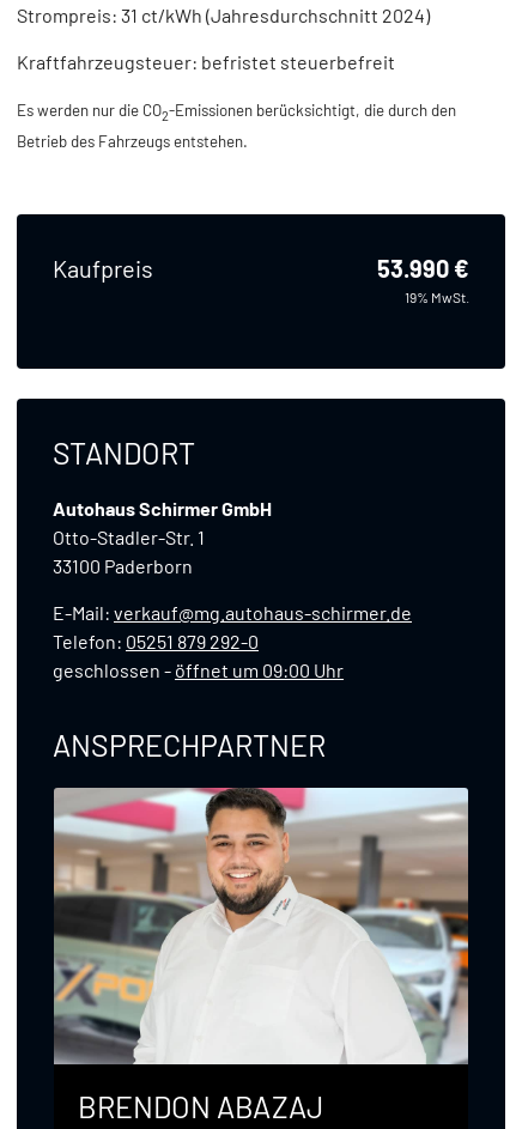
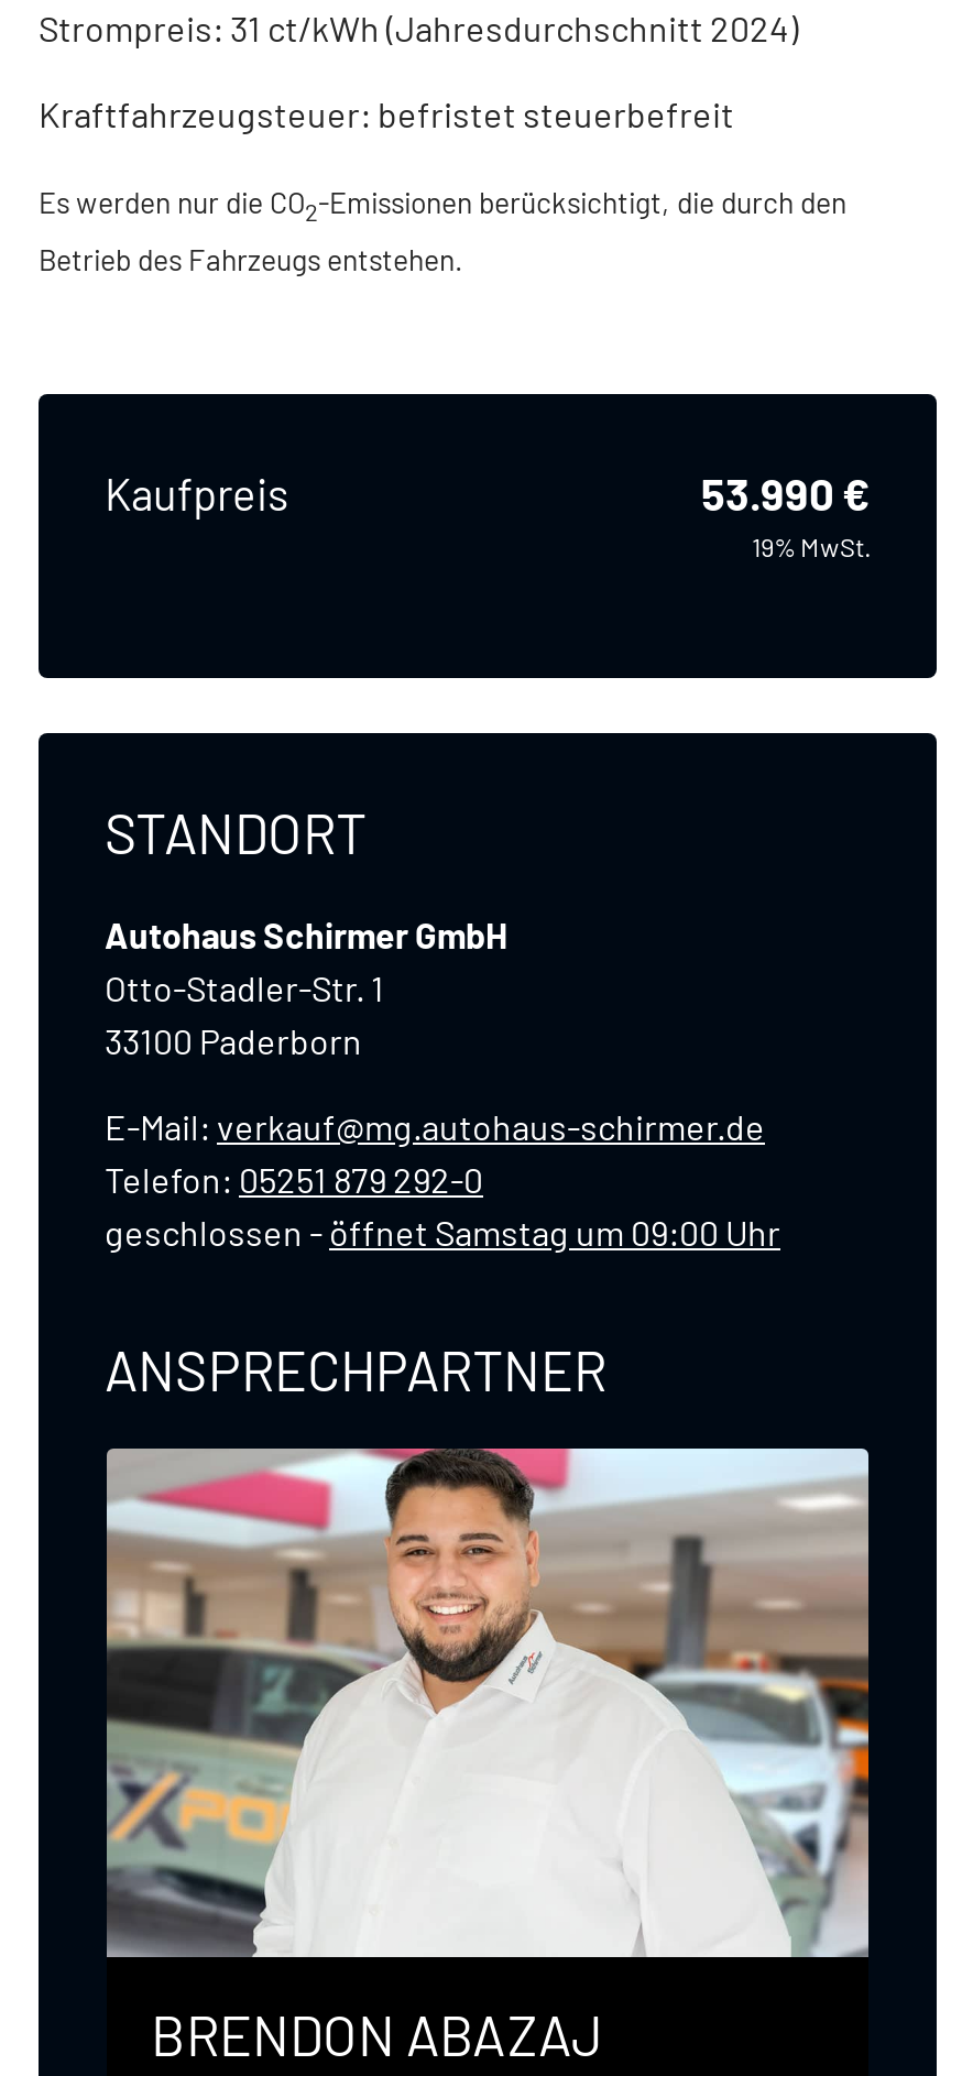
- geschlossen - öffnet um 09:00 Uhr
+ geschlossen - öffnet Samstag um 09:00 Uhr
